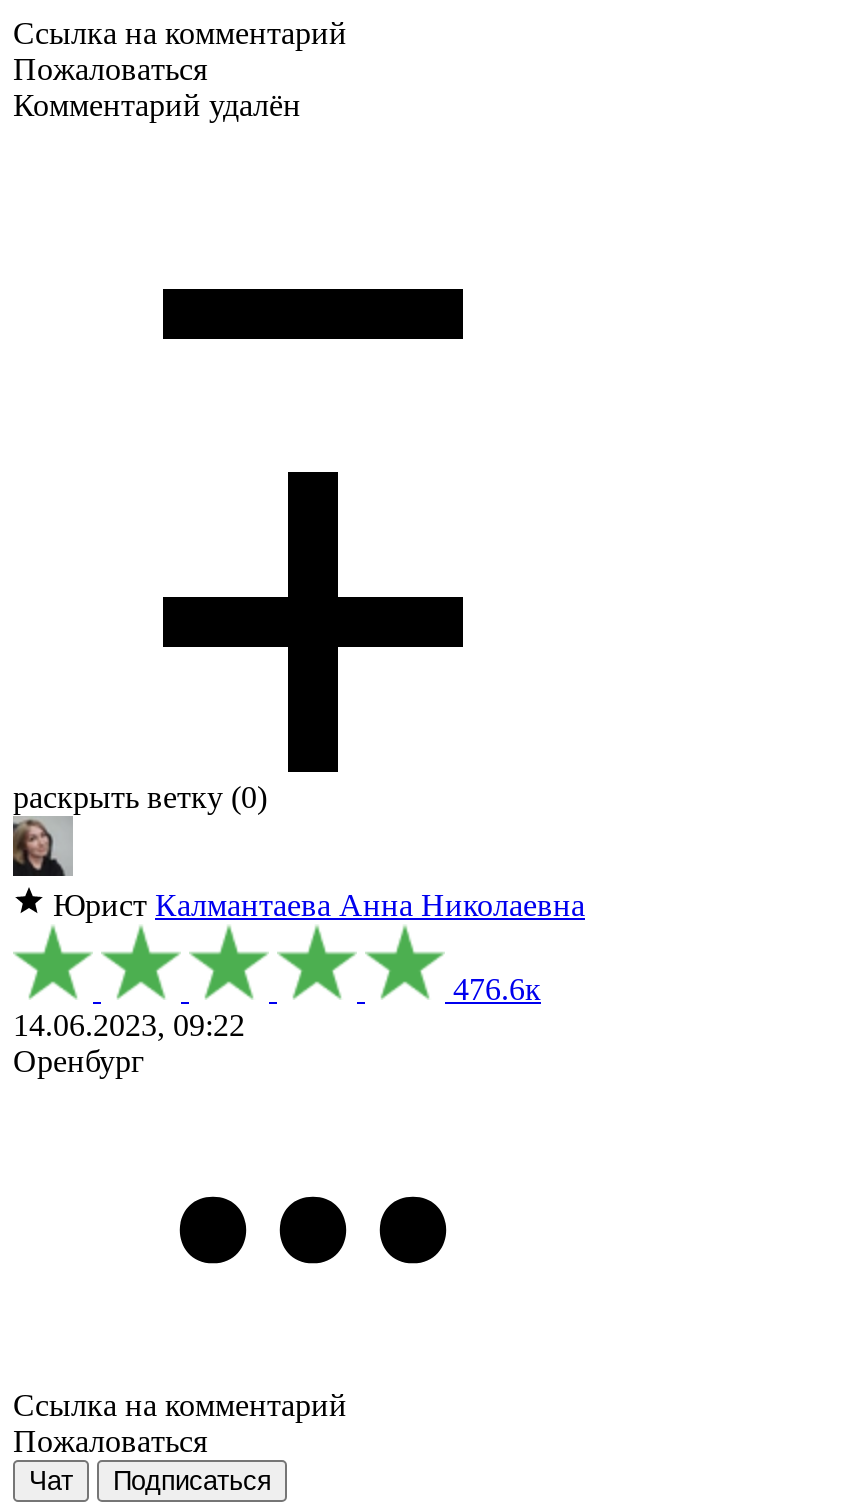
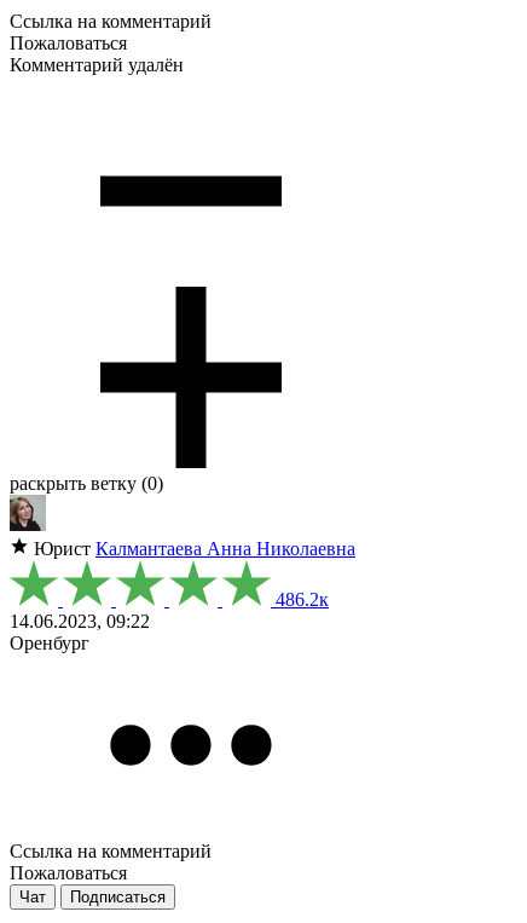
- 476.6к
+ 486.2к
